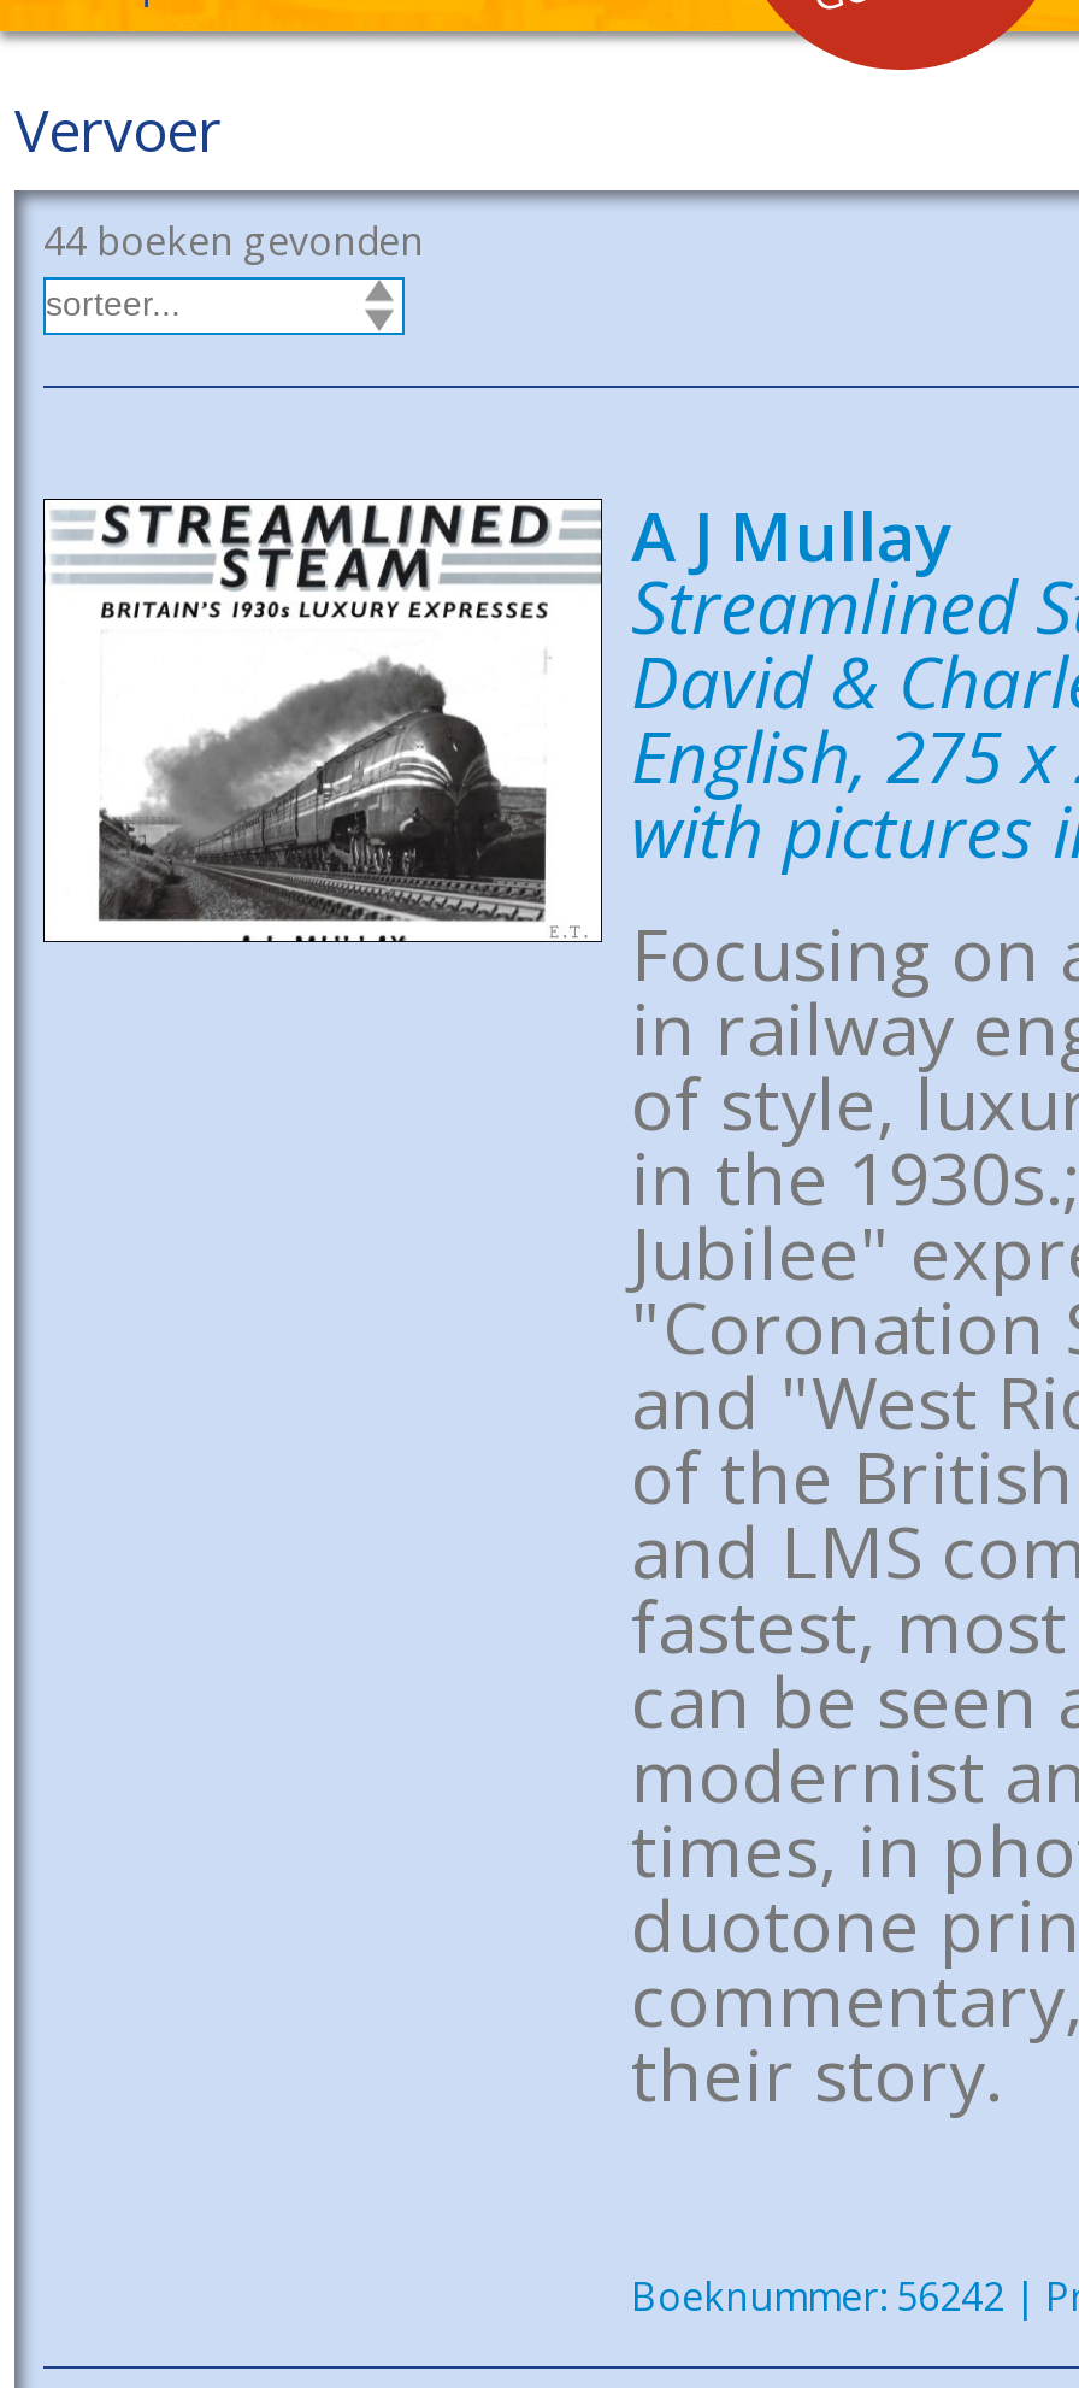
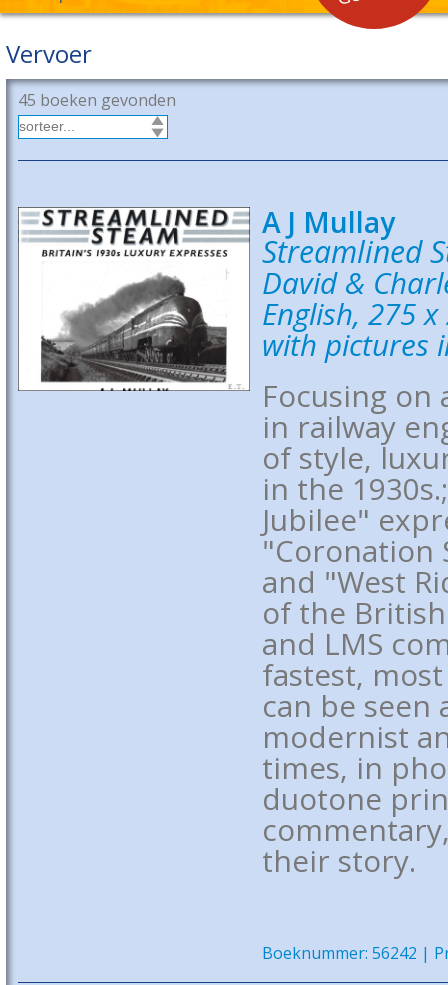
- 44 boeken gevonden
+ 45 boeken gevonden
